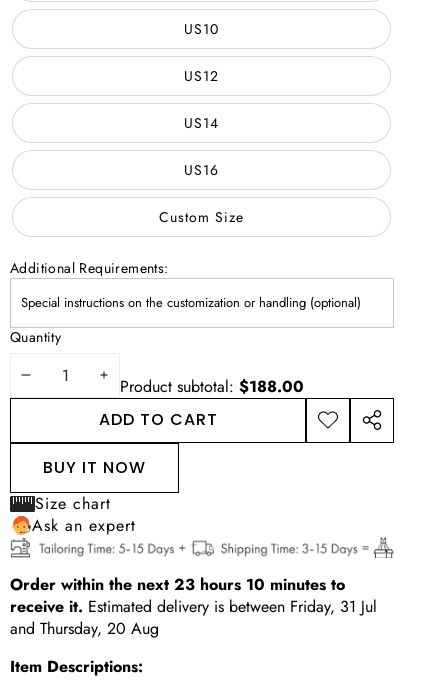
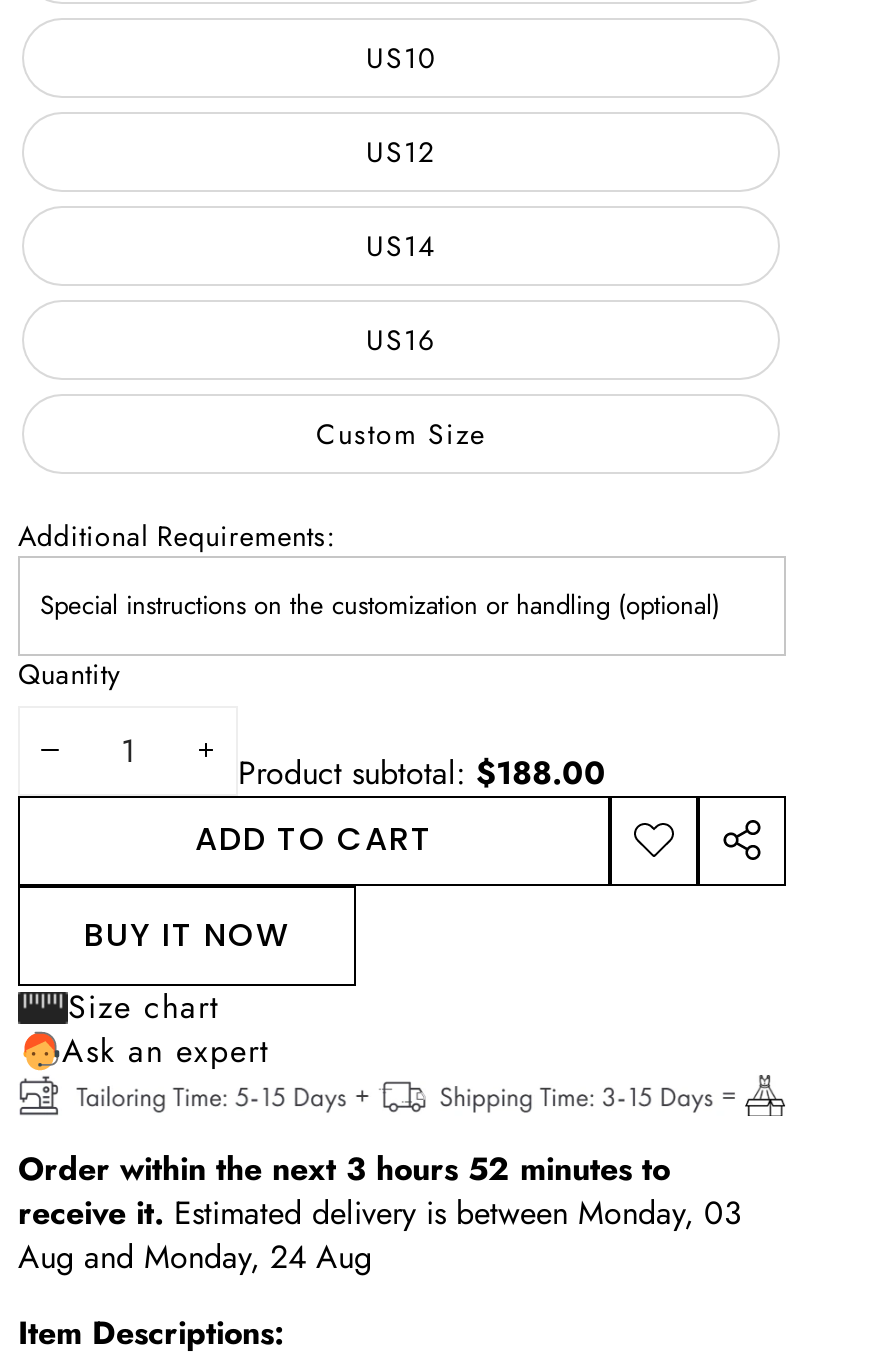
- Order within the next 23 hours 10 minutes to
- receive it. Estimated delivery is between Friday, 31 Jul
- and Thursday, 20 Aug
+ Order within the next 3 hours 52 minutes to
+ receive it. Estimated delivery is between Monday, 03
+ Aug and Monday, 24 Aug
